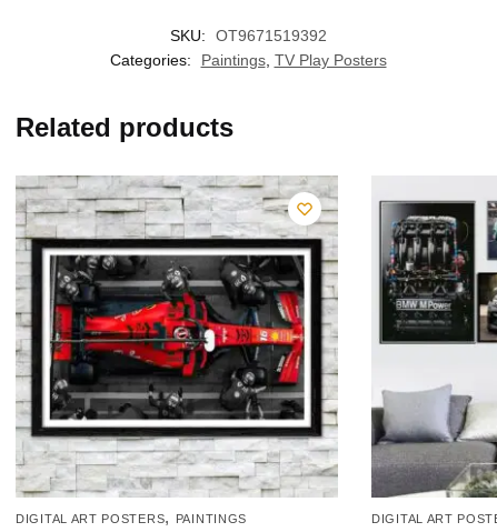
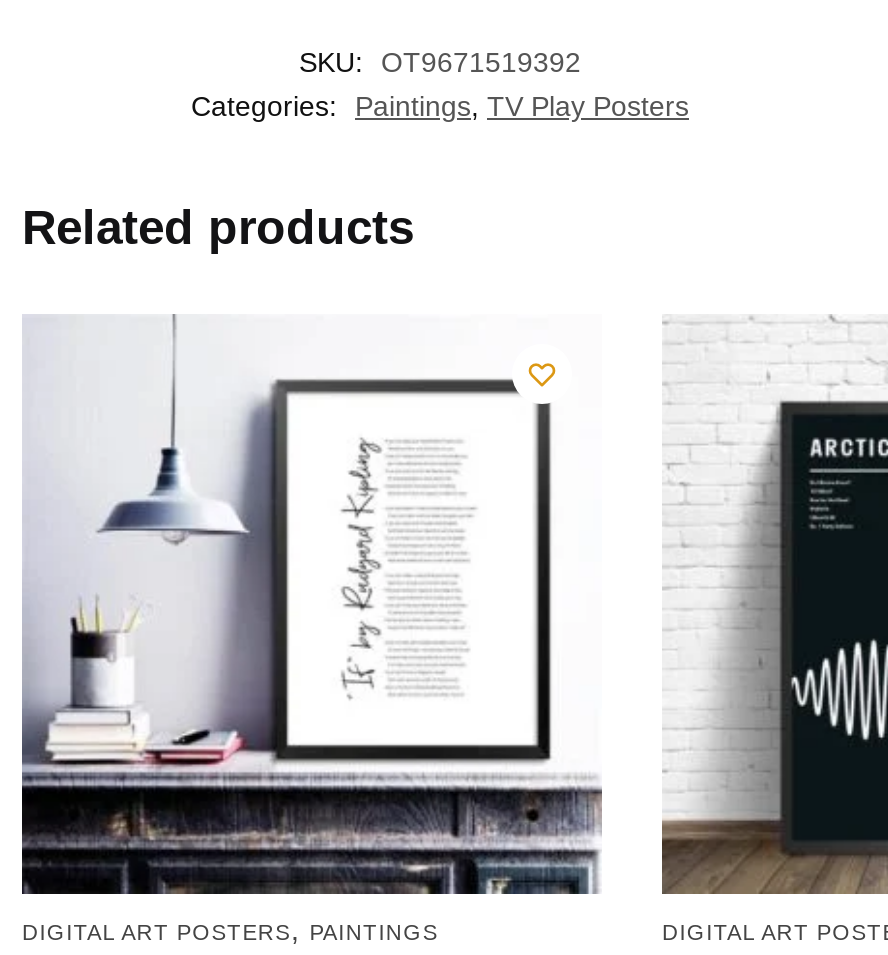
- [image]
+ [image]

- [image]
+ [image]
